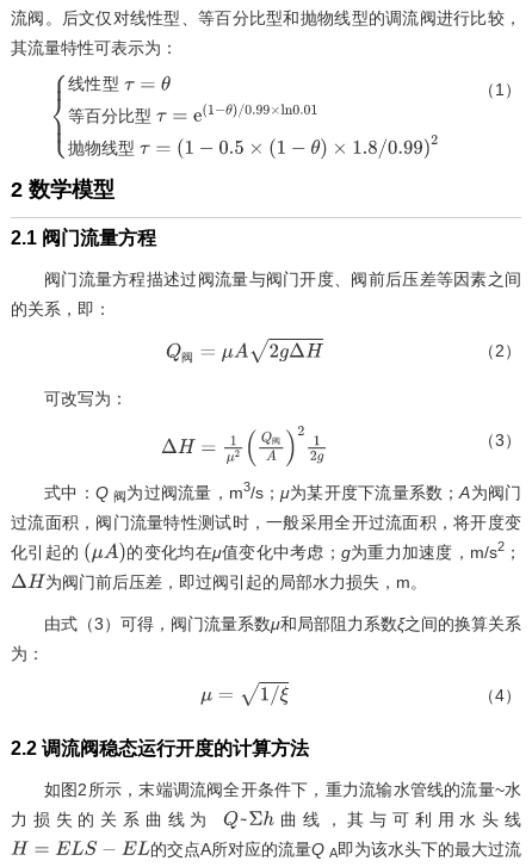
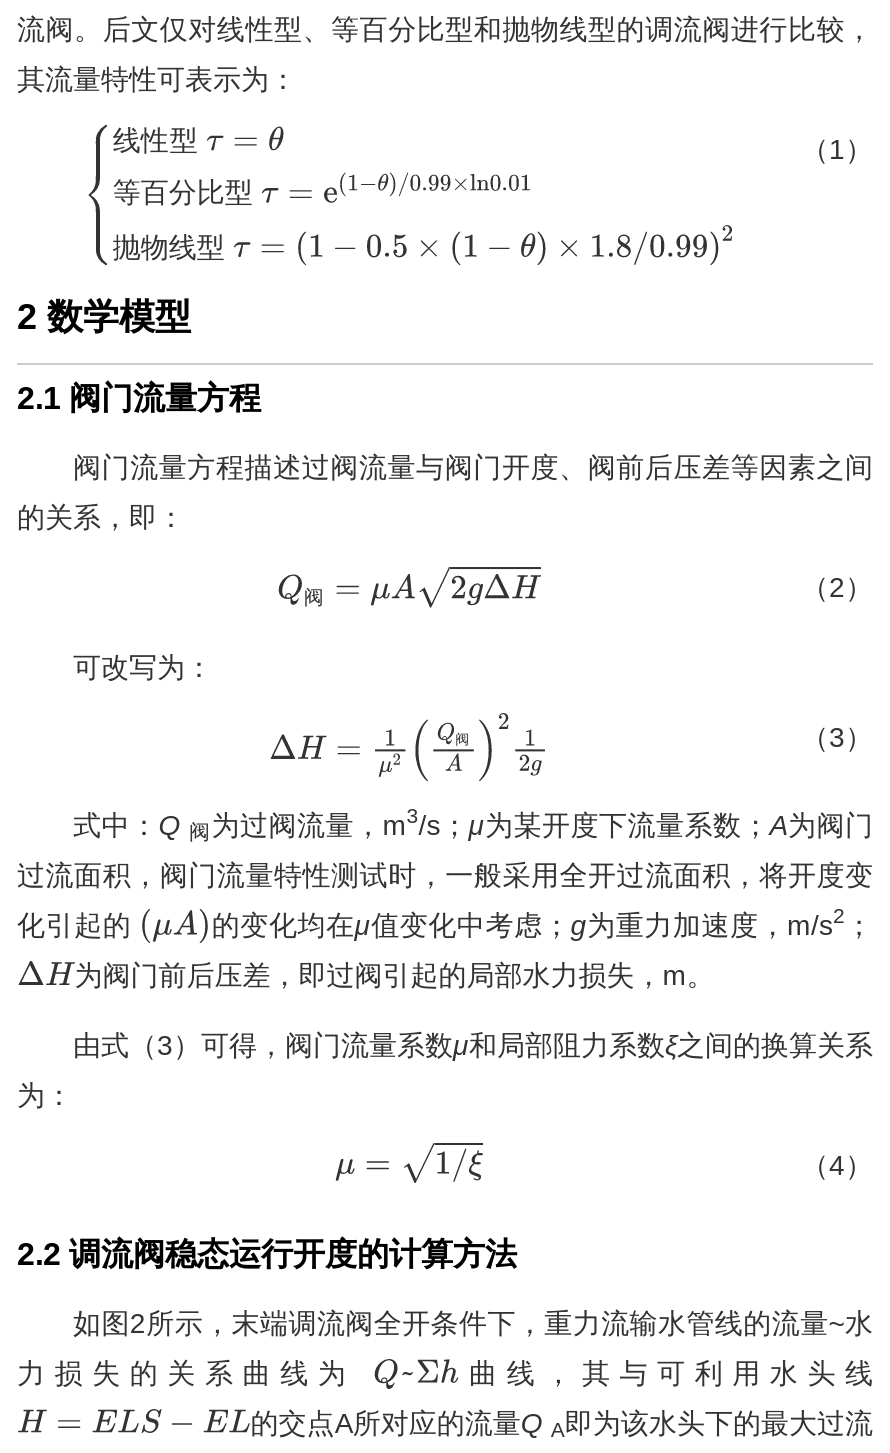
- 线性 型
+ 线性型
